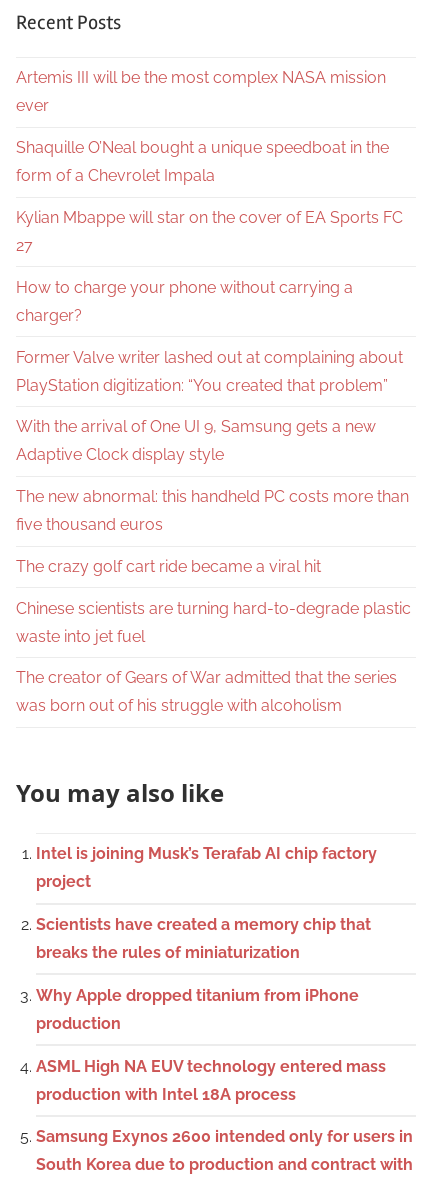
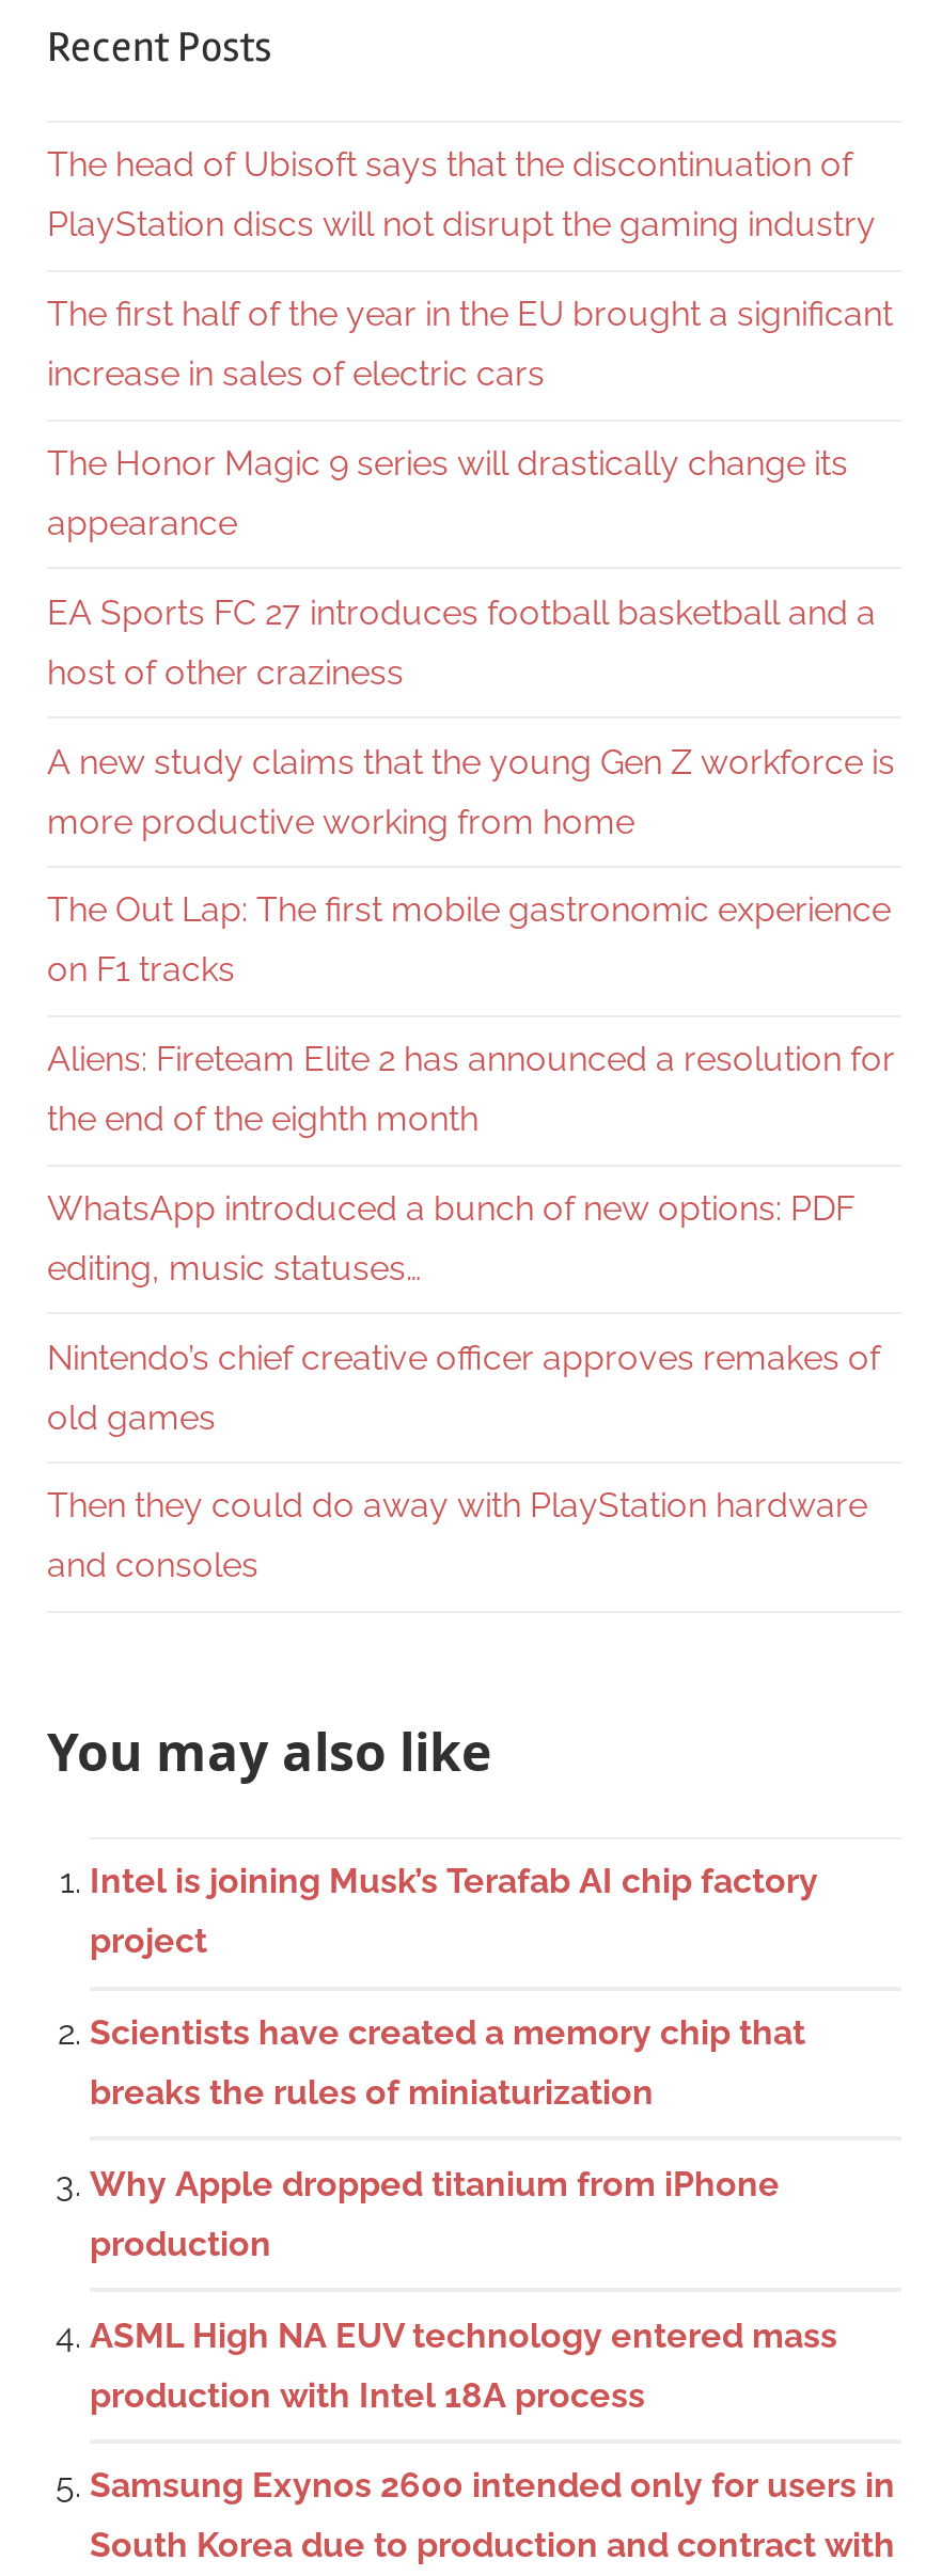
- Artemis III will be the most complex NASA mission
- ever
- Shaquille O’Neal bought a unique speedboat in the
- form of a Chevrolet Impala
- Kylian Mbappe will star on the cover of EA Sports FC
- 27
- How to charge your phone without carrying a
- charger?
- Former Valve writer lashed out at complaining about
- PlayStation digitization: “You created that problem”
- With the arrival of One UI 9, Samsung gets a new
- Adaptive Clock display style
- The new abnormal: this handheld PC costs more than
- five thousand euros
- The crazy golf cart ride became a viral hit
- Chinese scientists are turning hard-to-degrade plastic
- waste into jet fuel
- The creator of Gears of War admitted that the series
- was born out of his struggle with alcoholism
+ The head of Ubisoft says that the discontinuation of
+ PlayStation discs will not disrupt the gaming industry
+ The first half of the year in the EU brought a significant
+ increase in sales of electric cars
+ The Honor Magic 9 series will drastically change its
+ appearance
+ EA Sports FC 27 introduces football basketball and a
+ host of other craziness
+ A new study claims that the young Gen Z workforce is
+ more productive working from home
+ The Out Lap: The first mobile gastronomic experience
+ on F1 tracks
+ Aliens: Fireteam Elite 2 has announced a resolution for
+ the end of the eighth month
+ WhatsApp introduced a bunch of new options: PDF
+ editing, music statuses…
+ Nintendo’s chief creative officer approves remakes of
+ old games
+ Then they could do away with PlayStation hardware
+ and consoles
